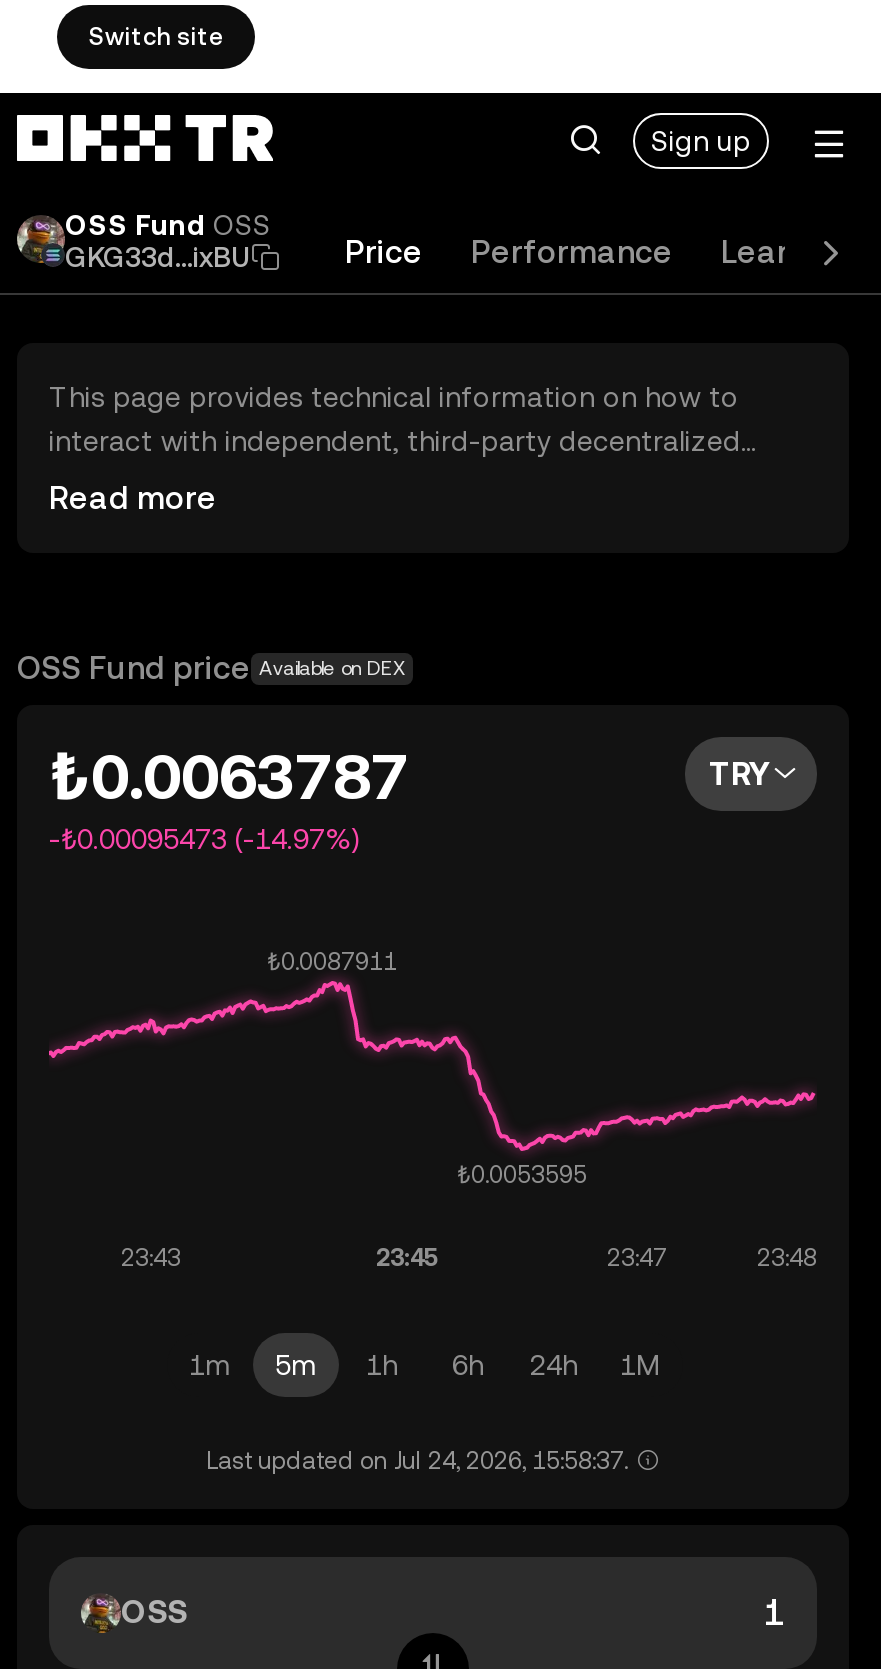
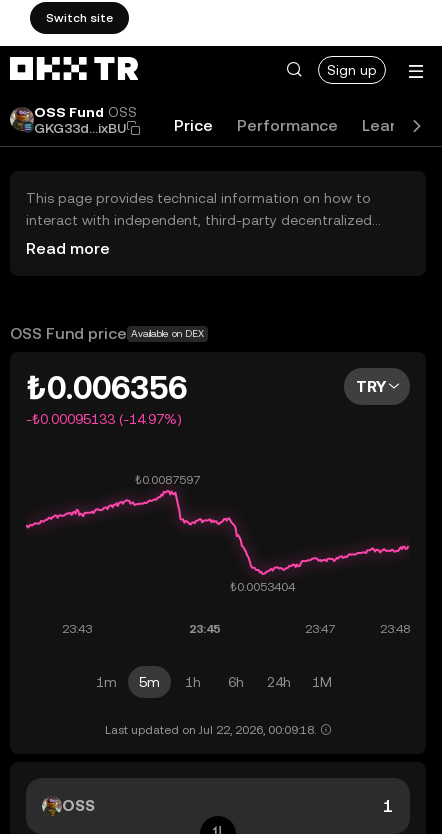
- ₺0.0063787
+ ₺0.006356

- -₺0.00095473 (-14.97%)
+ -₺0.00095133 (-14.97%)

- Last updated on Jul 24, 2026, 15:58:37.
+ Last updated on Jul 22, 2026, 00:09:18.
